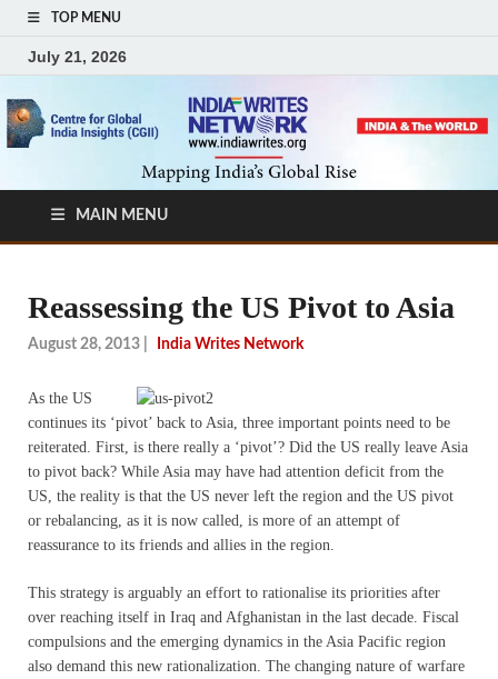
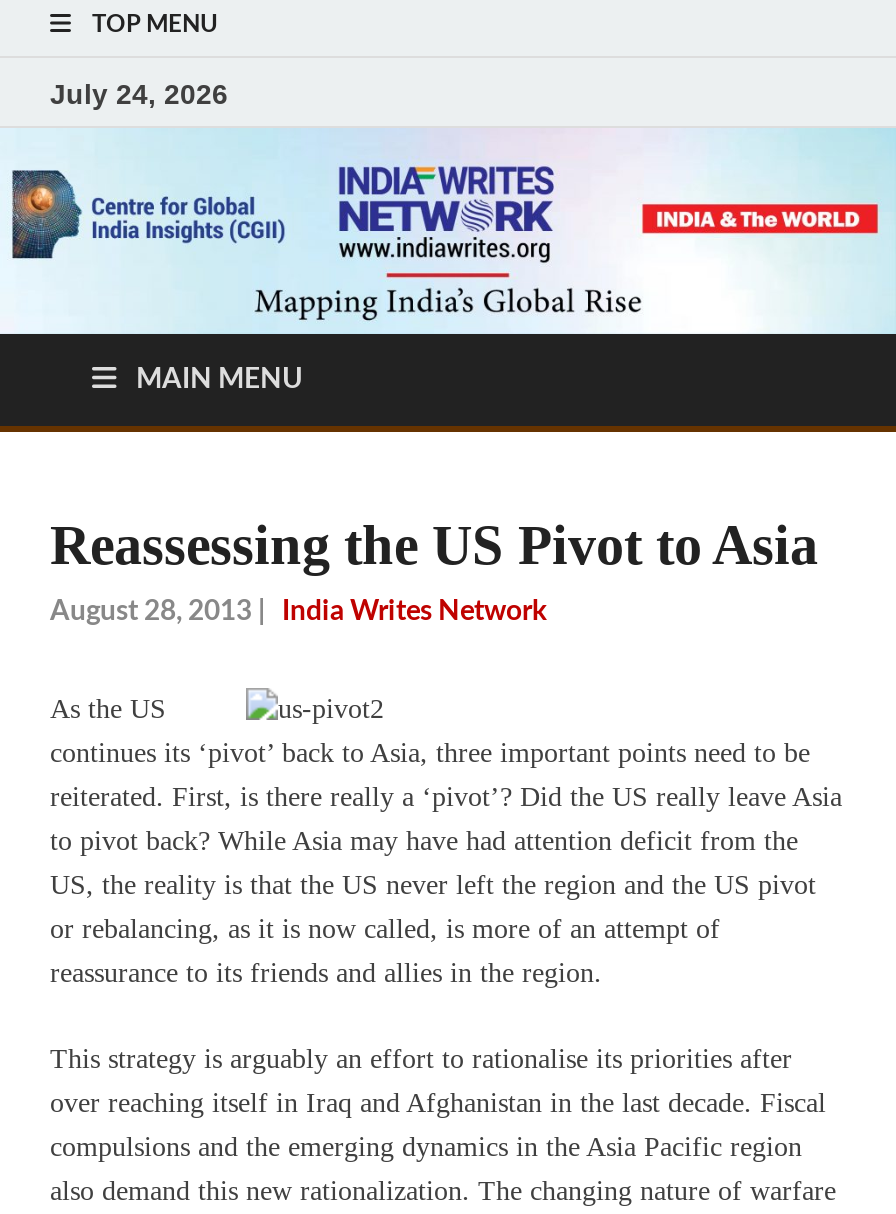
- July 21, 2026
+ July 24, 2026
